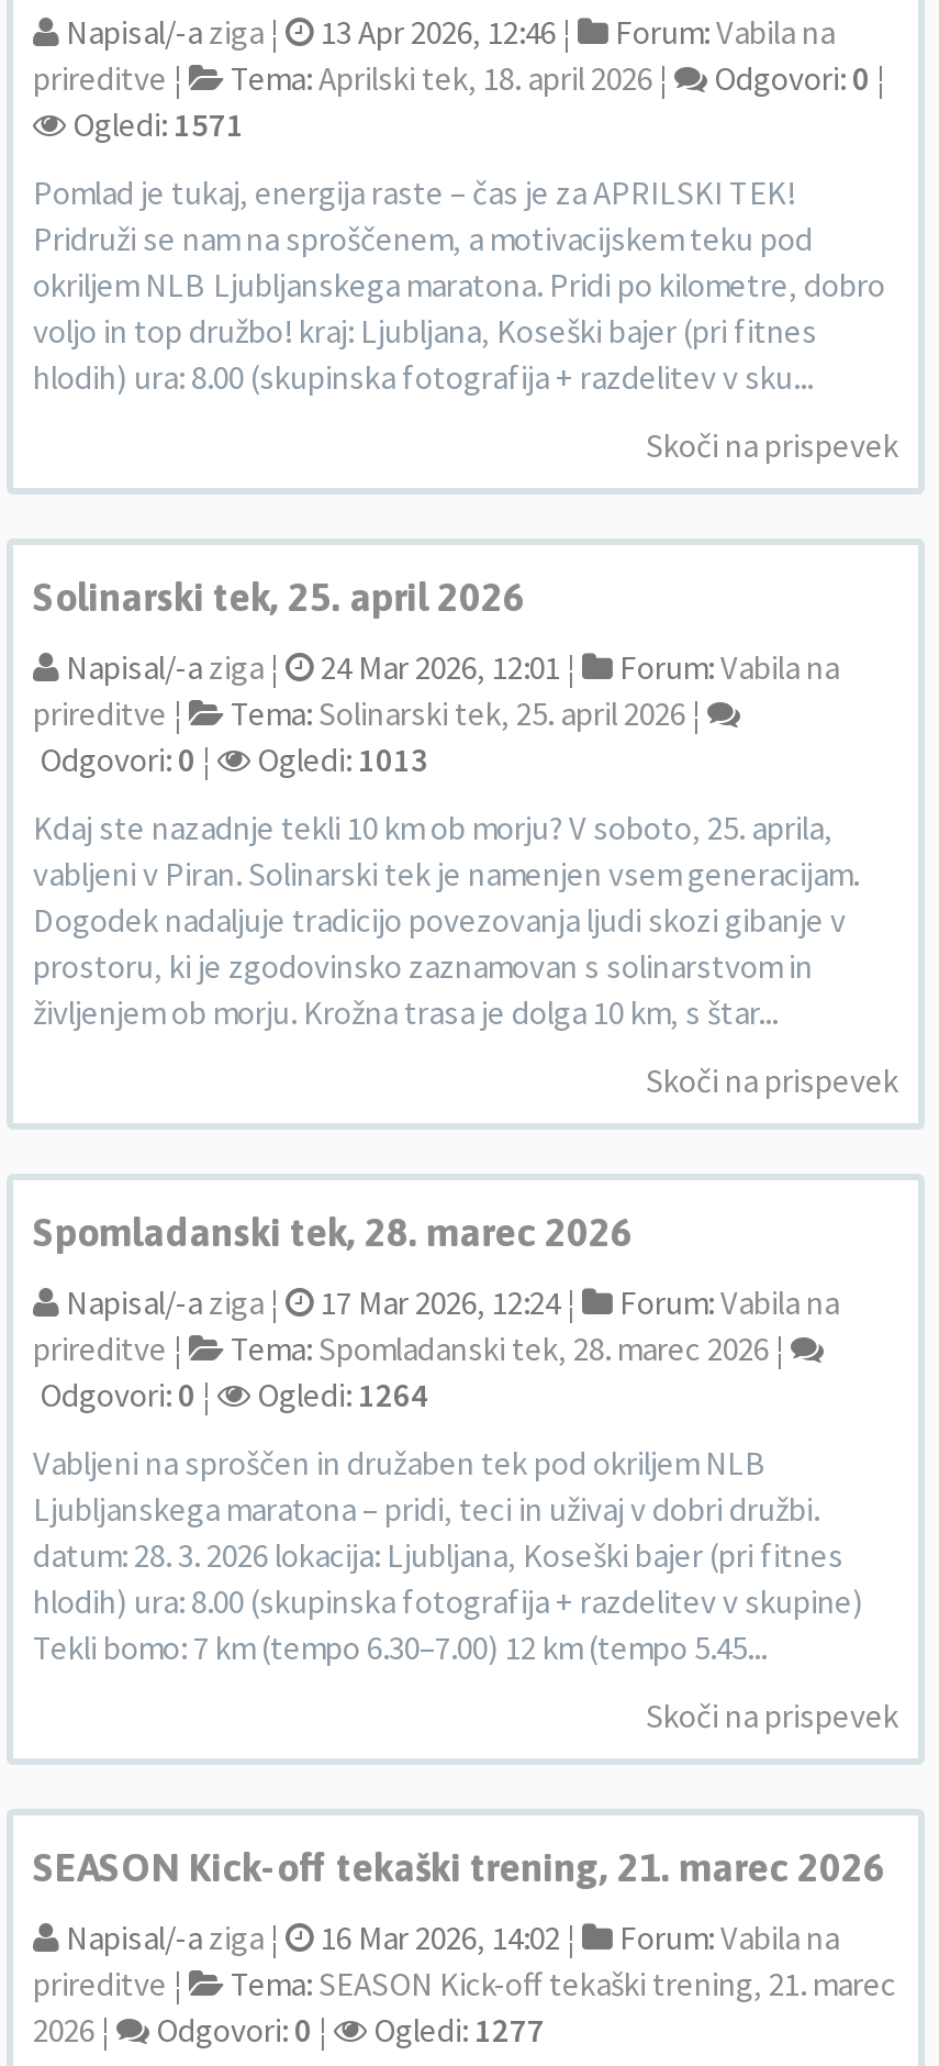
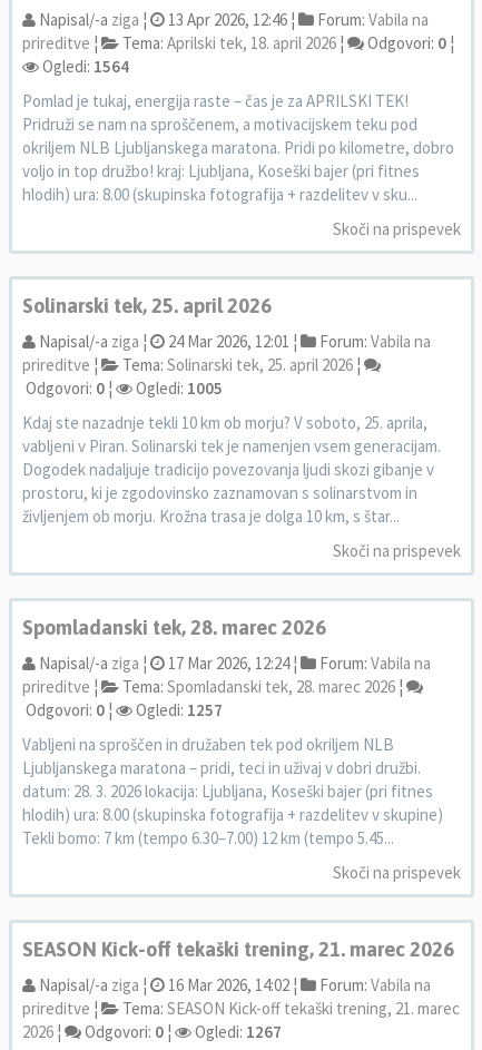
- Ogledi: 1571
+ Ogledi: 1564

- Odgovori: 0 ¦ Ogledi: 1013
+ Odgovori: 0 ¦ Ogledi: 1005

- Odgovori: 0 ¦ Ogledi: 1264
+ Odgovori: 0 ¦ Ogledi: 1257

- 2026 ¦ Odgovori: 0 ¦ Ogledi: 1277
+ 2026 ¦ Odgovori: 0 ¦ Ogledi: 1267
